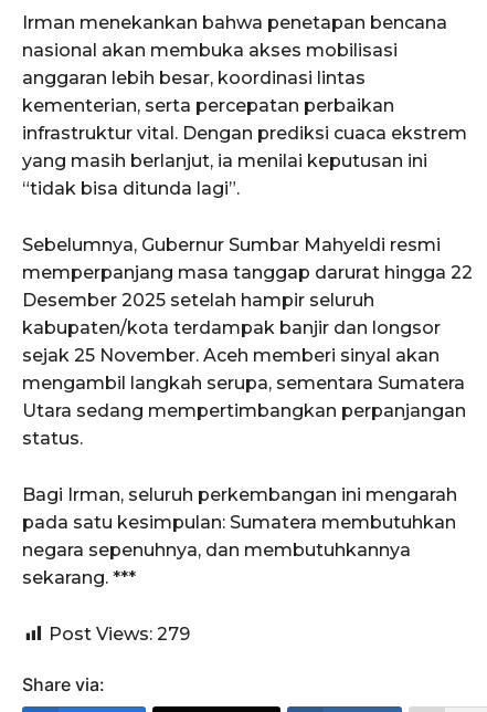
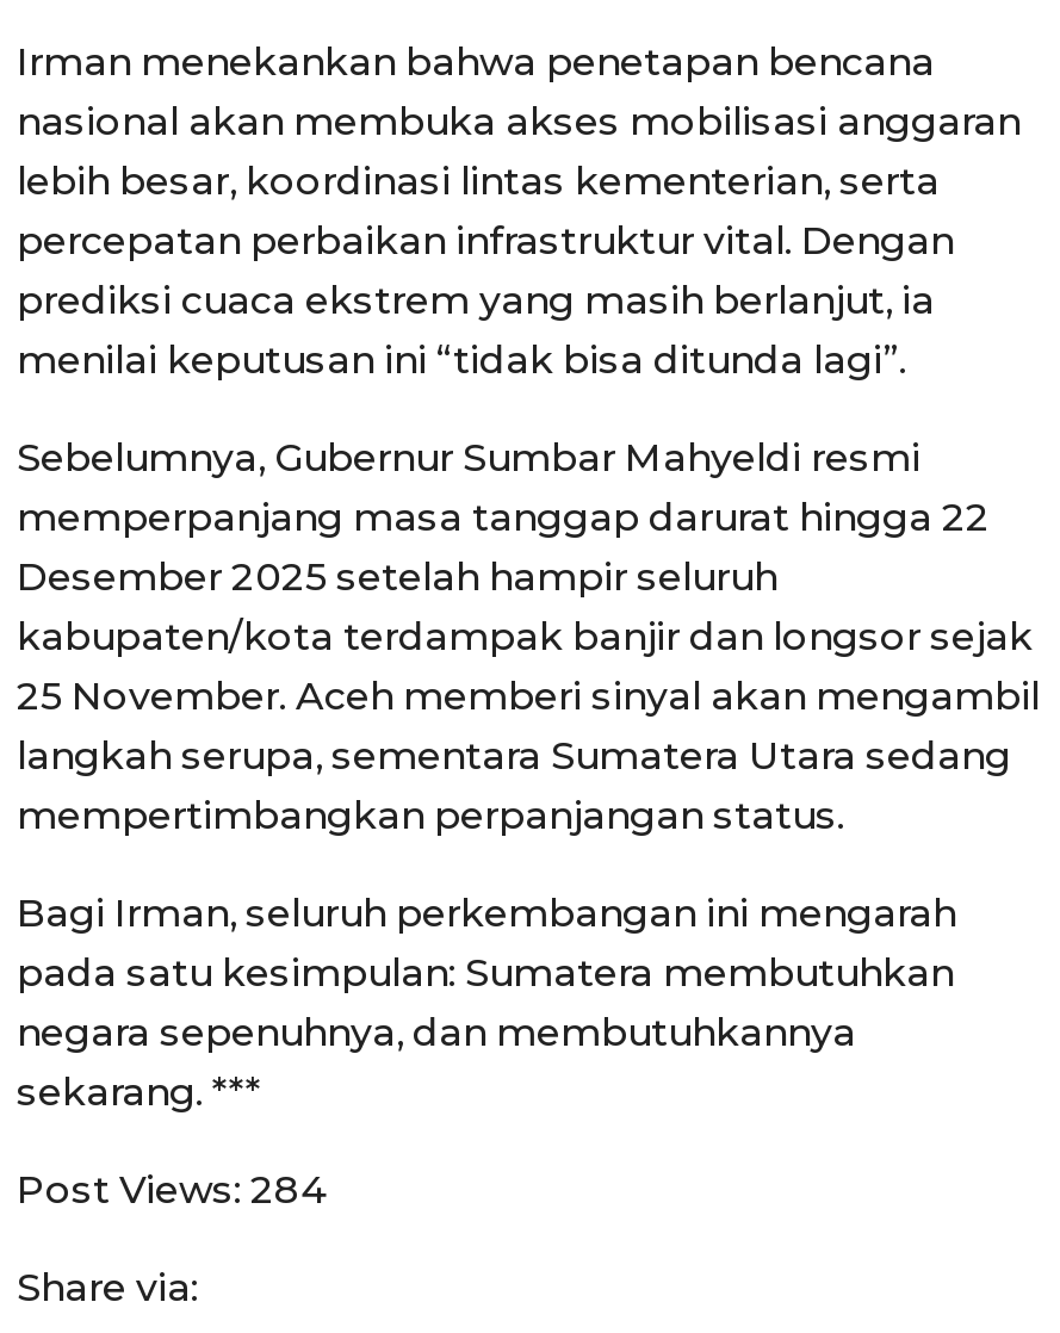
- Post Views: 279
+ Post Views: 284
